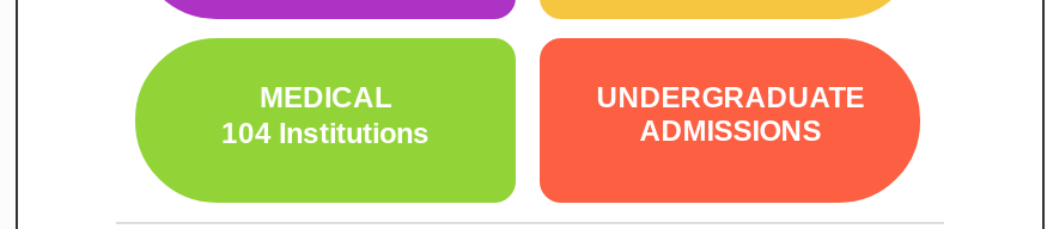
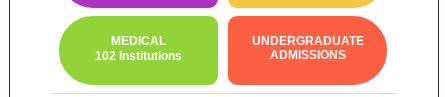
- 104 Institutions
+ 102 Institutions
